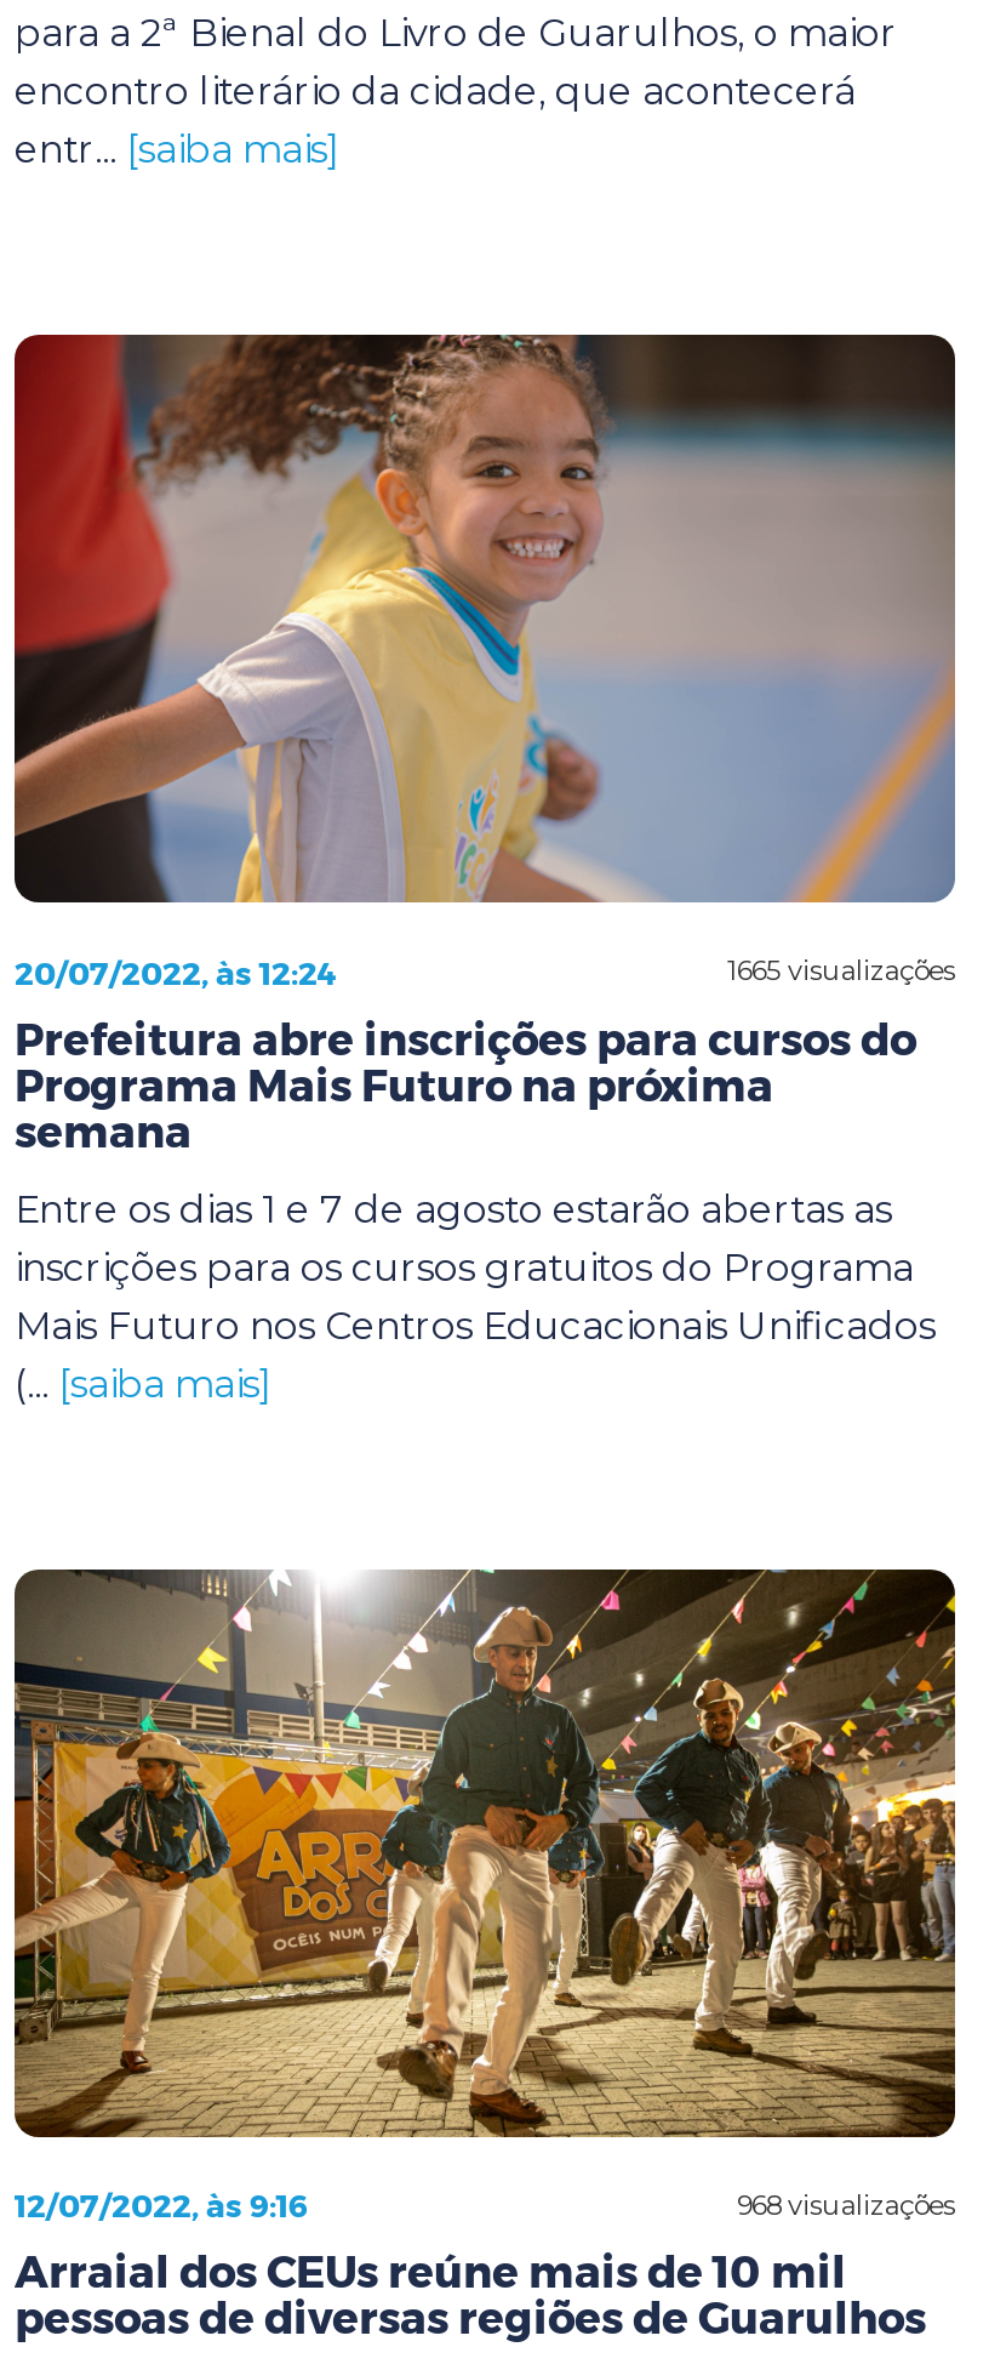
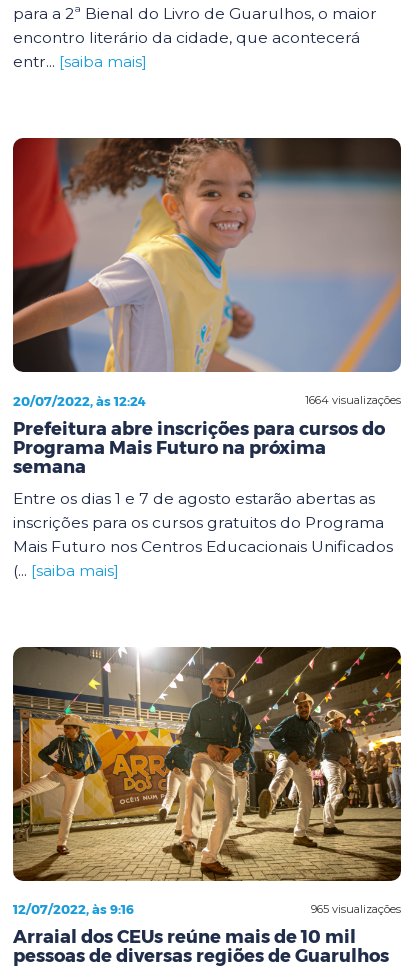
- 1665 visualizações
+ 1664 visualizações

- 968 visualizações
+ 965 visualizações
